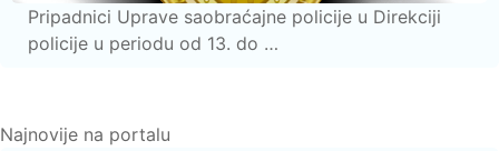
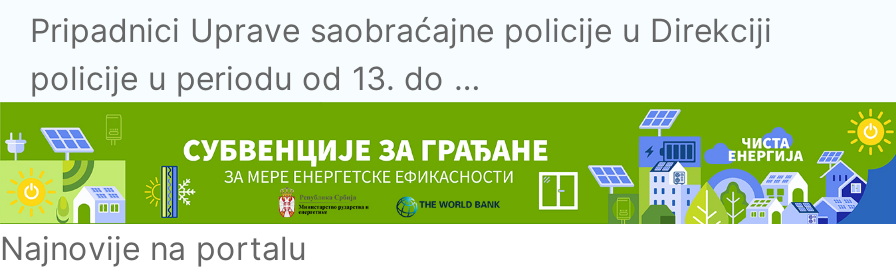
+ [image]
